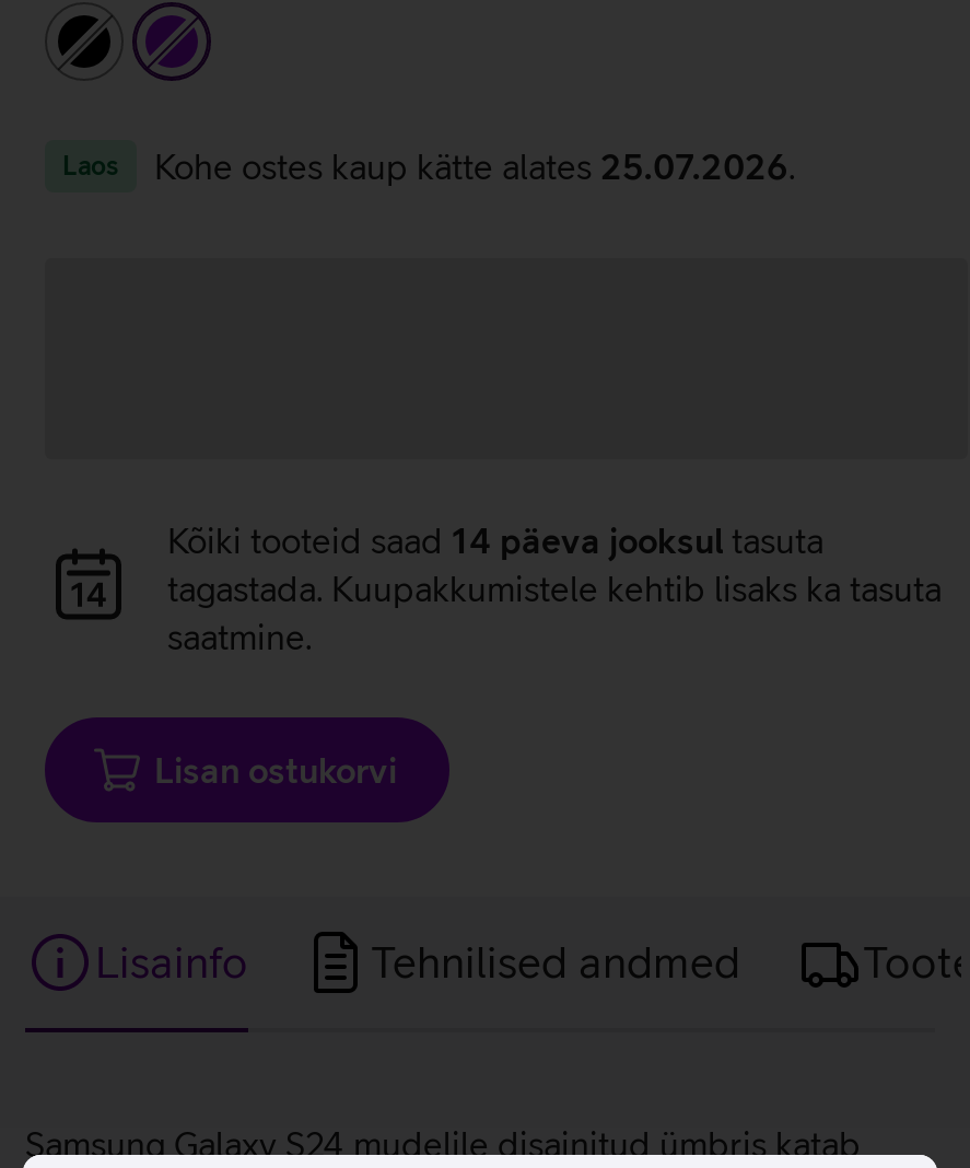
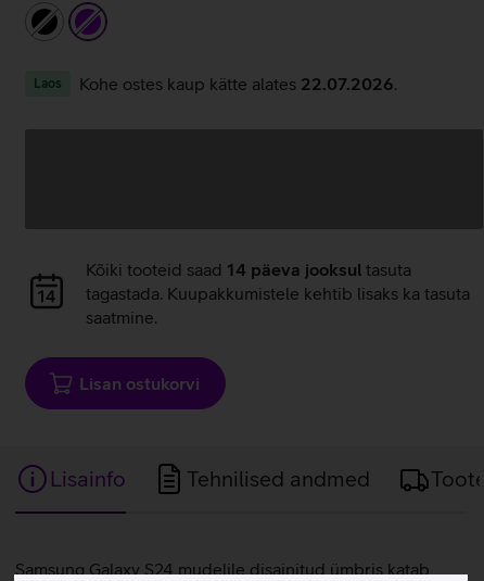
- Kohe ostes kaup kätte alates 25.07.2026.
+ Kohe ostes kaup kätte alates 22.07.2026.
